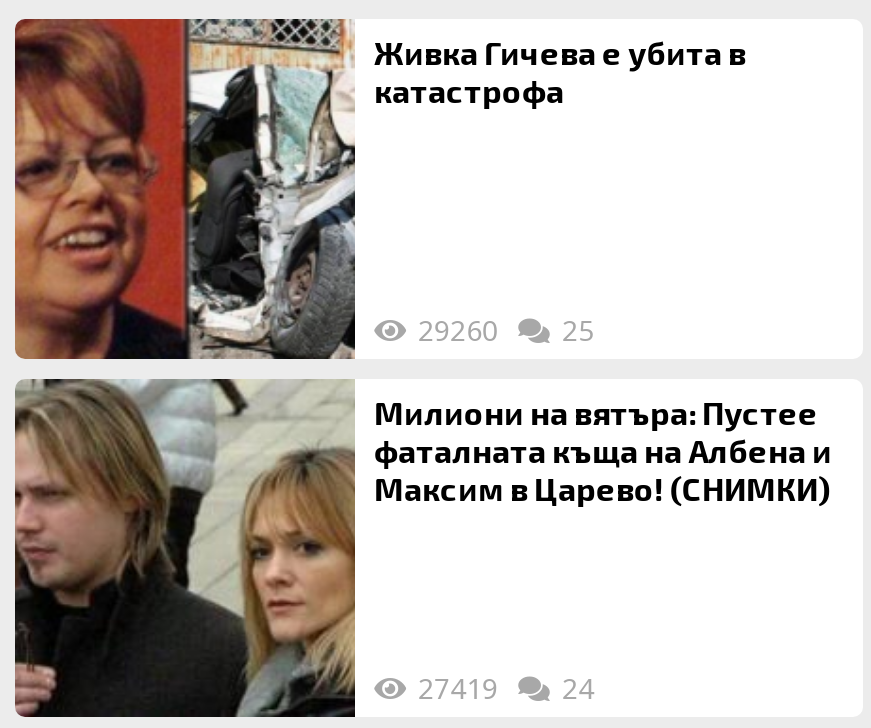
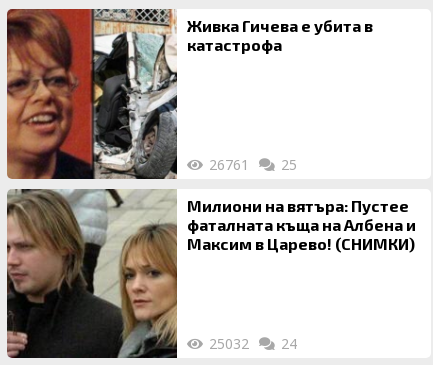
- 29260 25
+ 26761 25

- 27419 24
+ 25032 24
